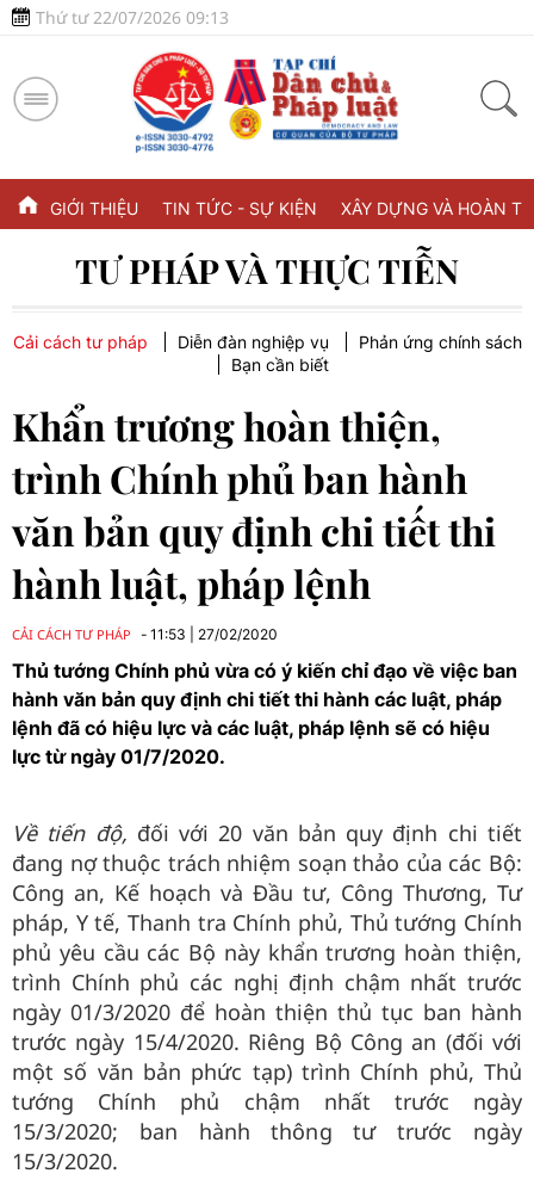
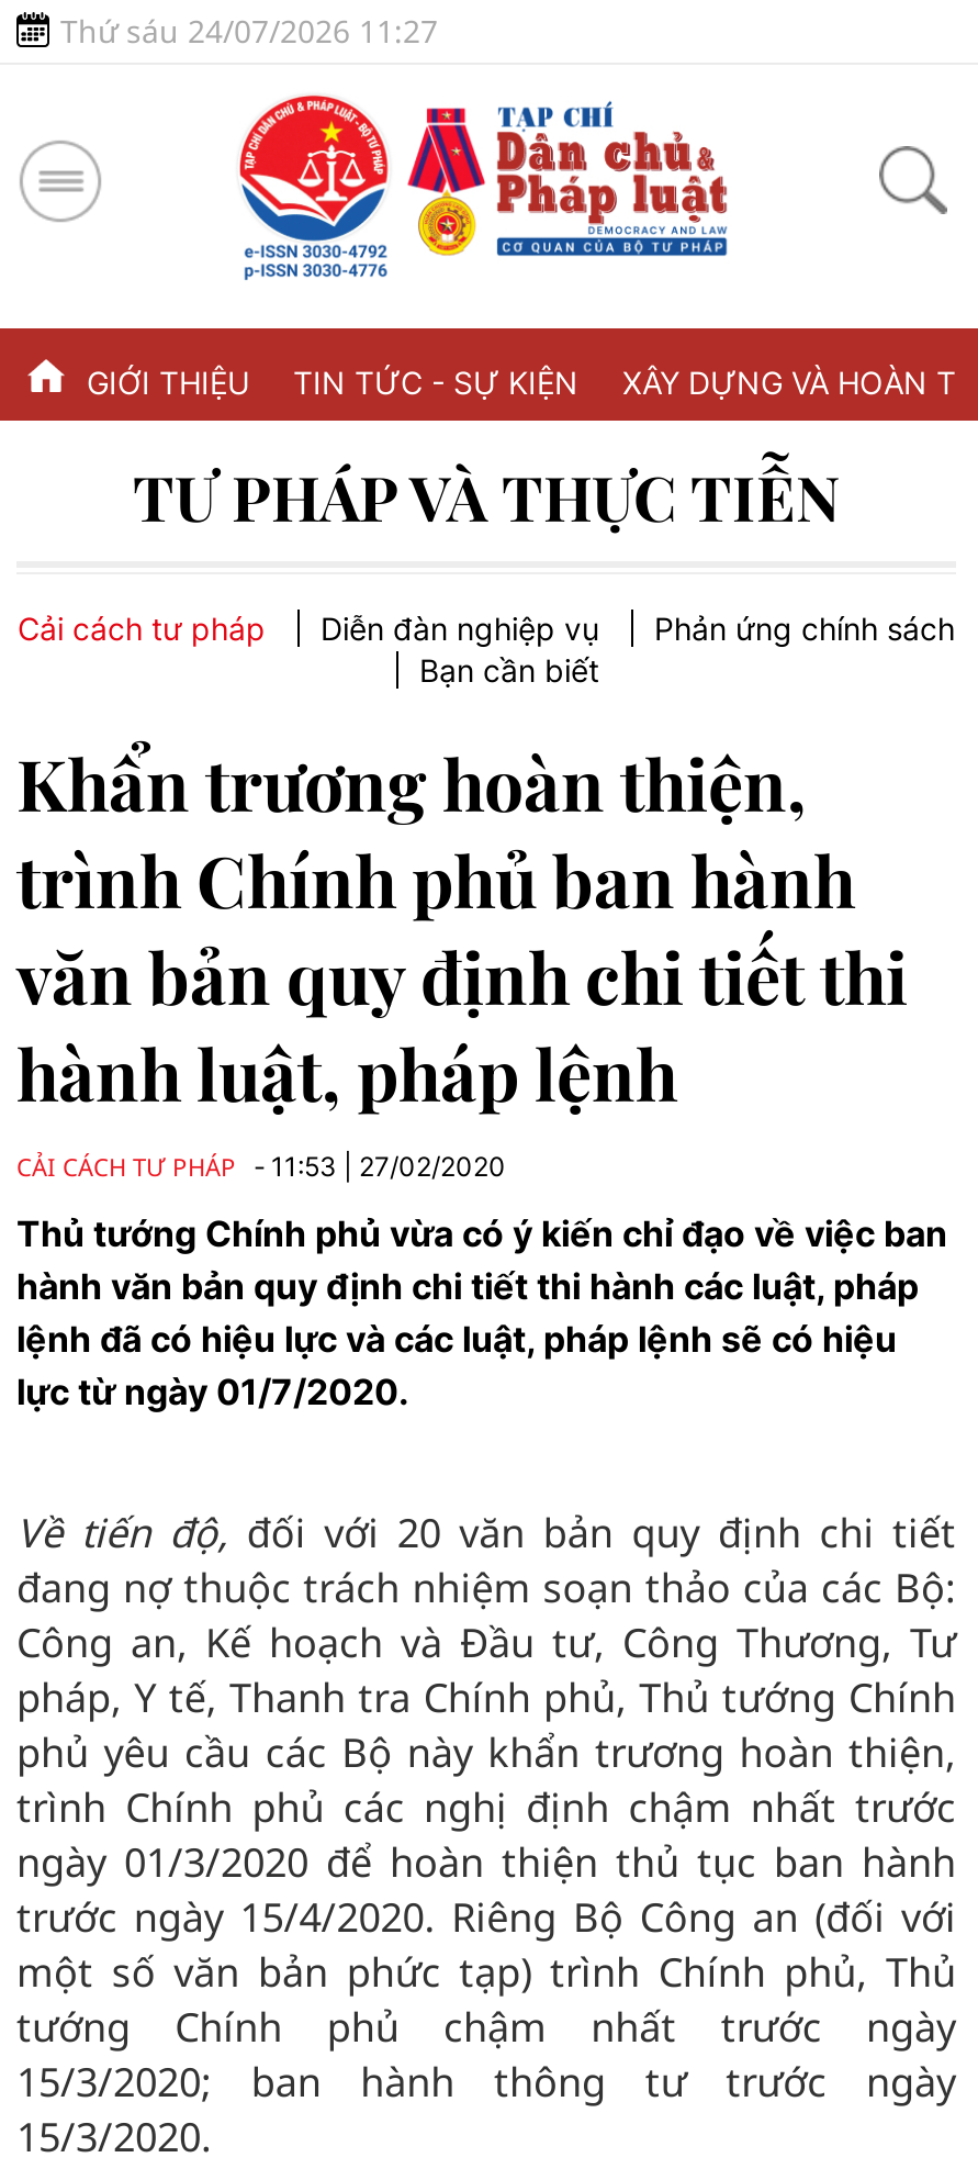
- Thứ tư 22/07/2026 09:13
+ Thứ sáu 24/07/2026 11:27
